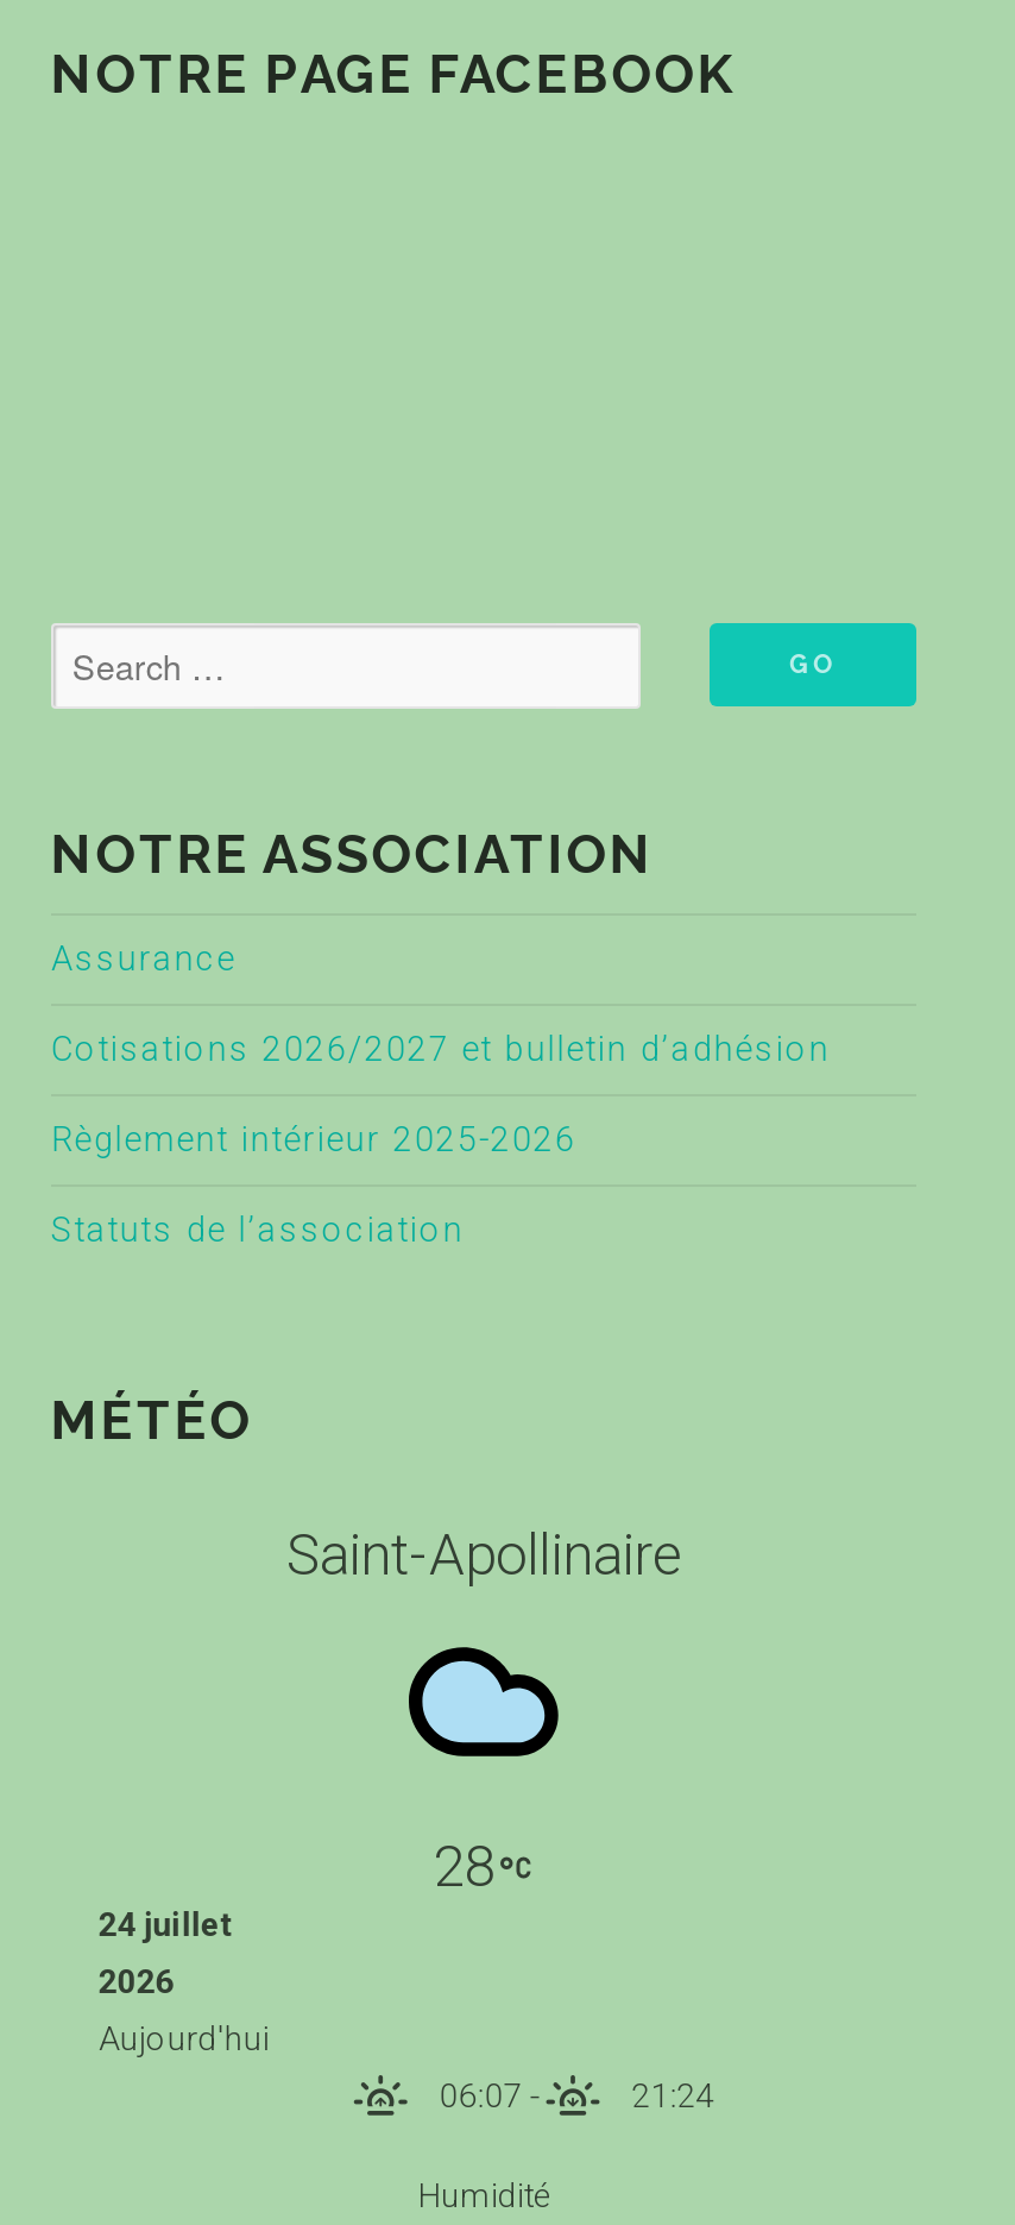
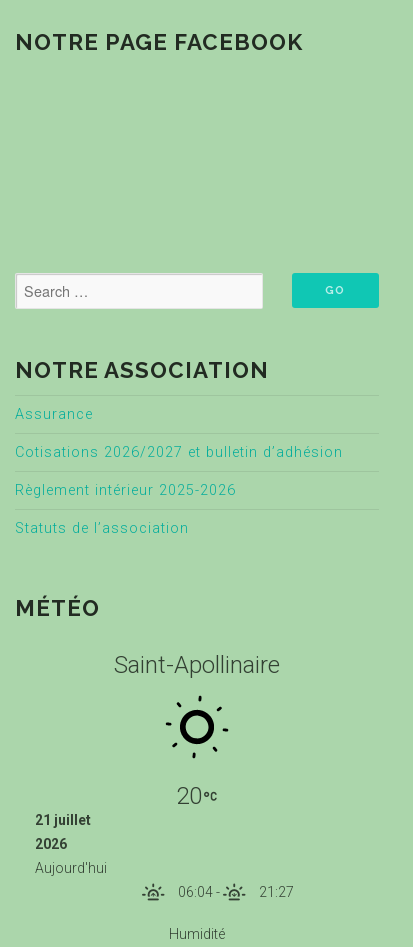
- [image]
- 28
+ [image]
+ 20

- 24 juillet
+ 21 juillet

- 06:07 -
+ 06:04 -

- 21:24
+ 21:27
